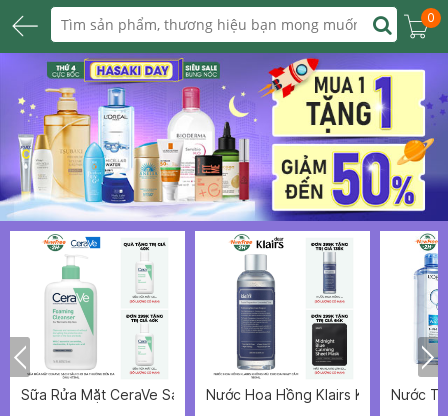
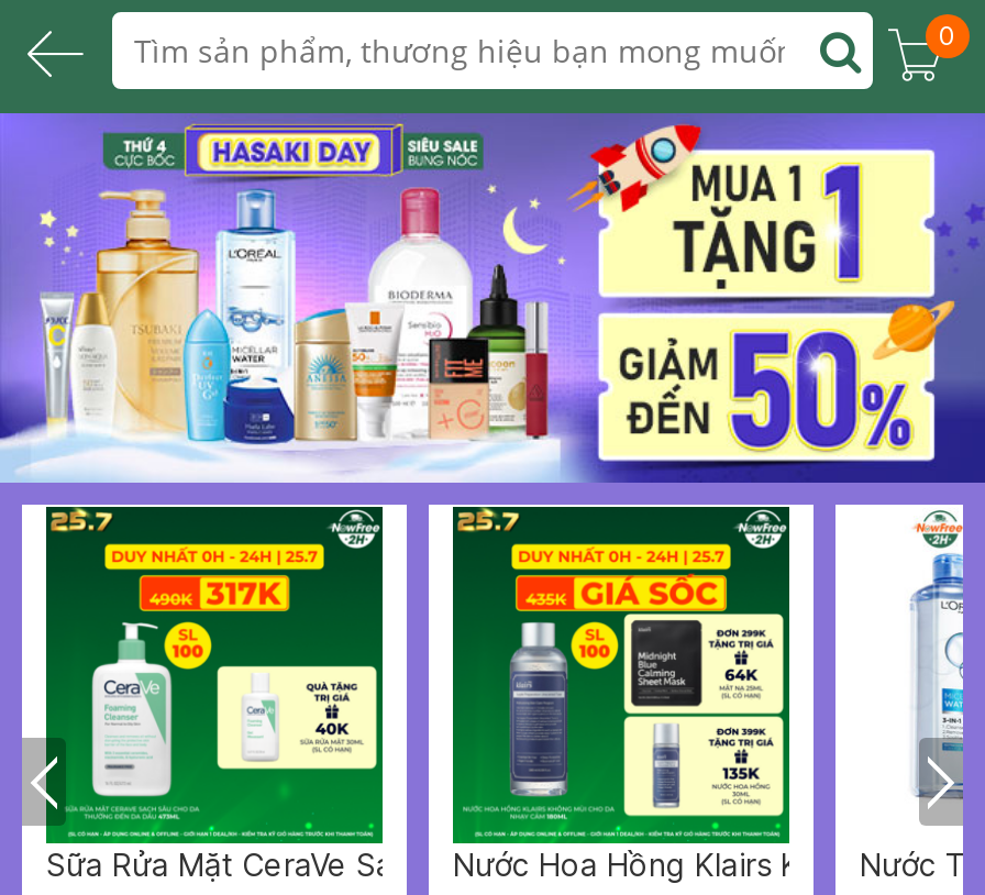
- [image]
+ [image]

- [image]
+ [image]
